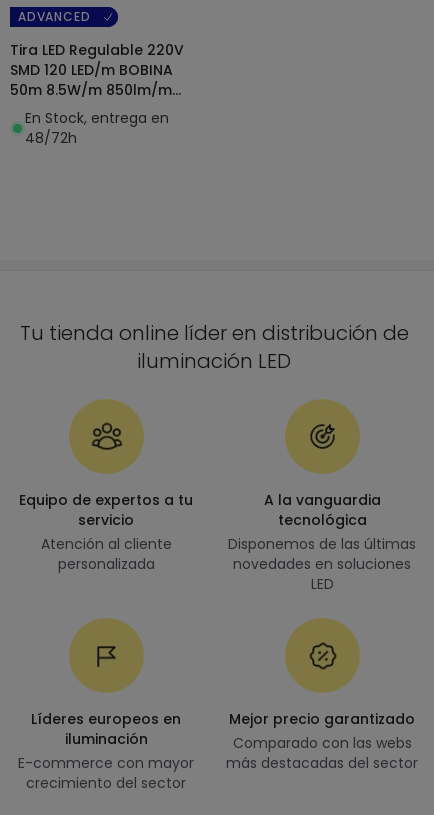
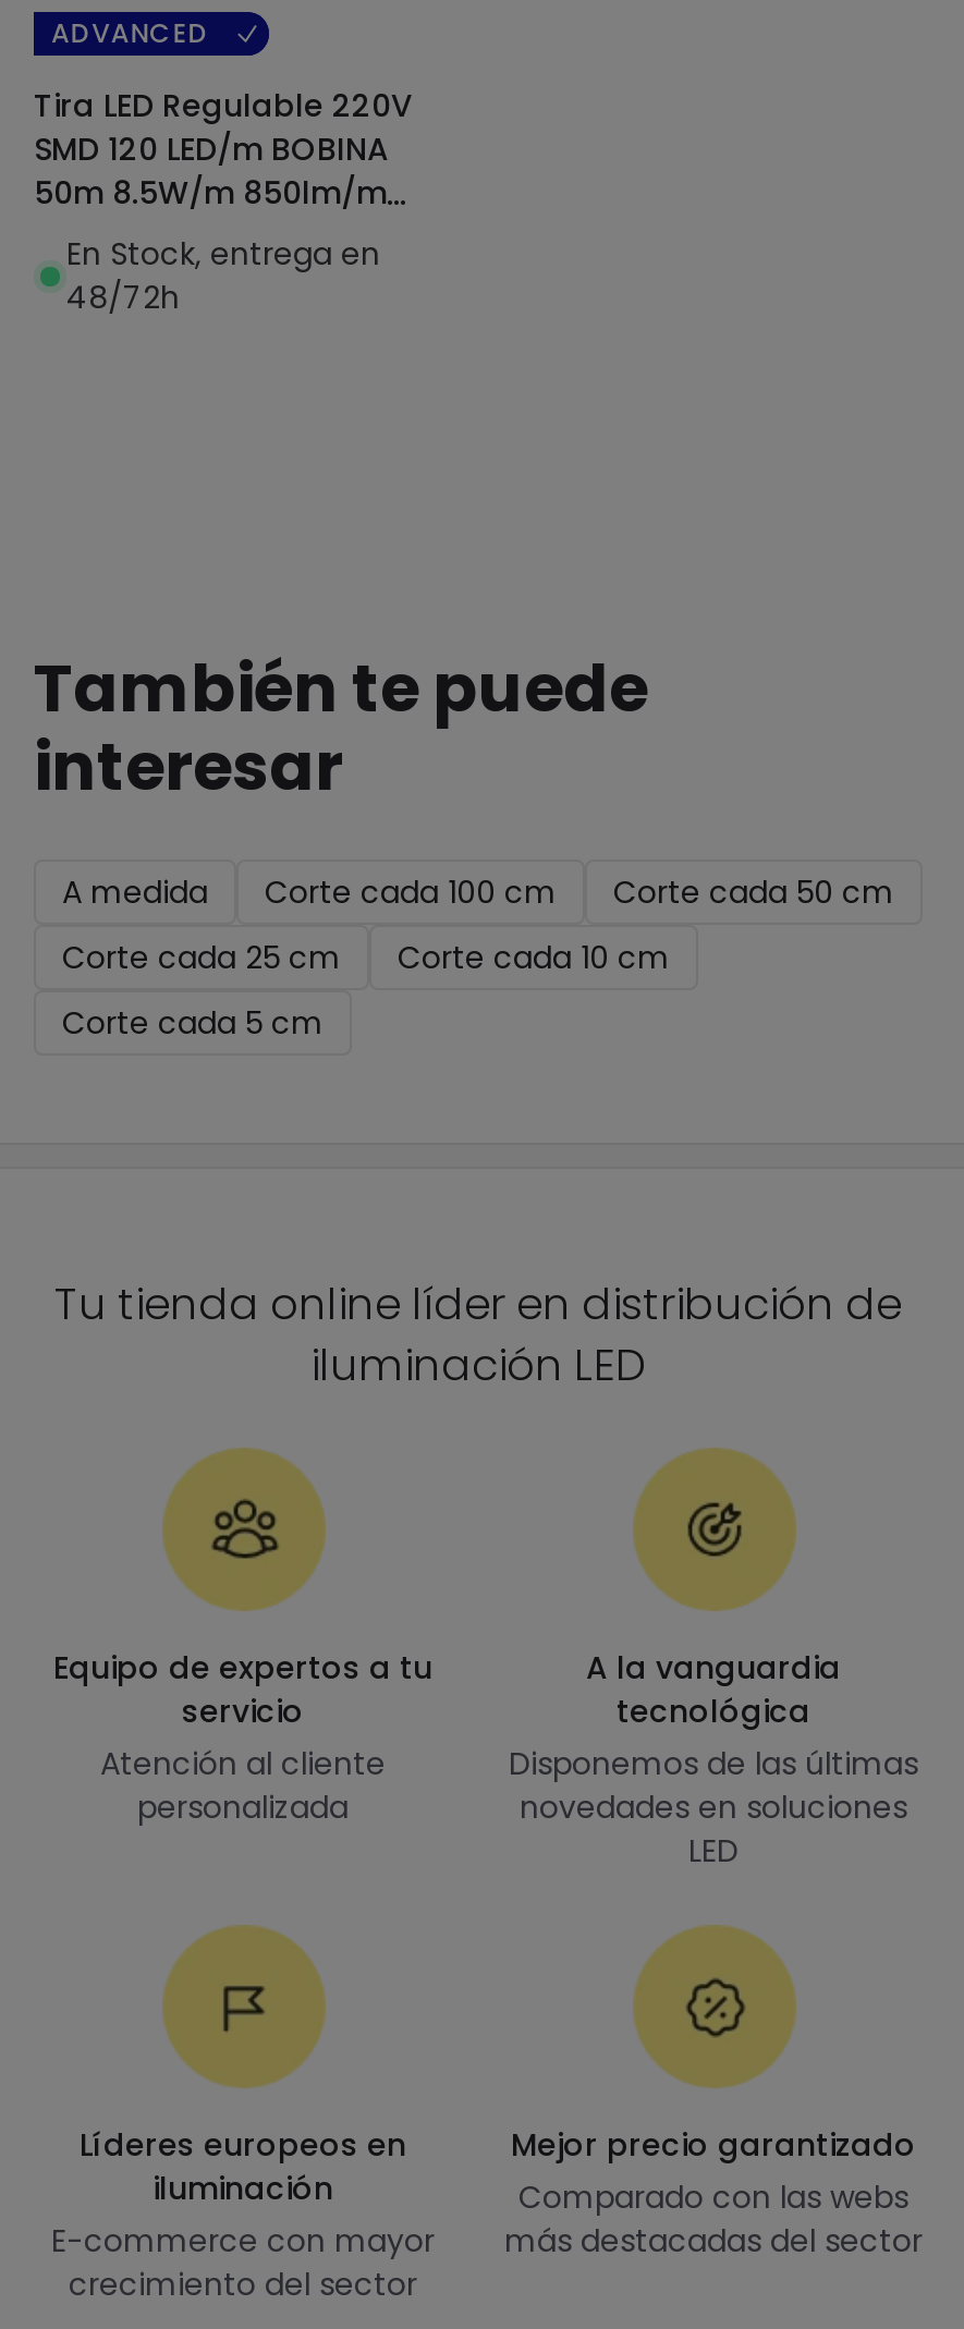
+ También te puede
+ interesar
+ A medida
+ Corte cada 100 cm
+ Corte cada 50 cm
+ Corte cada 25 cm
+ Corte cada 10 cm
+ Corte cada 5 cm
